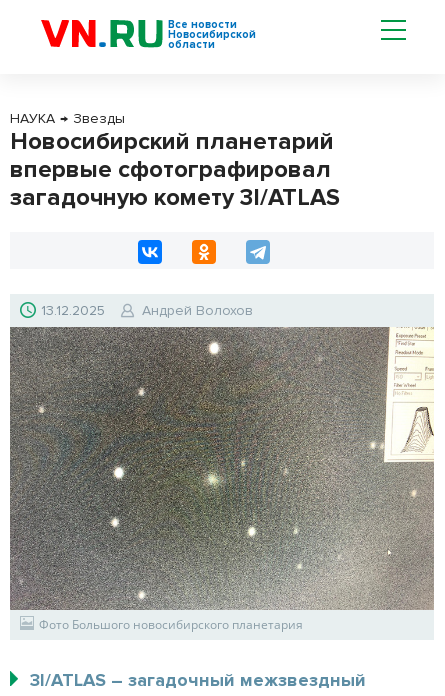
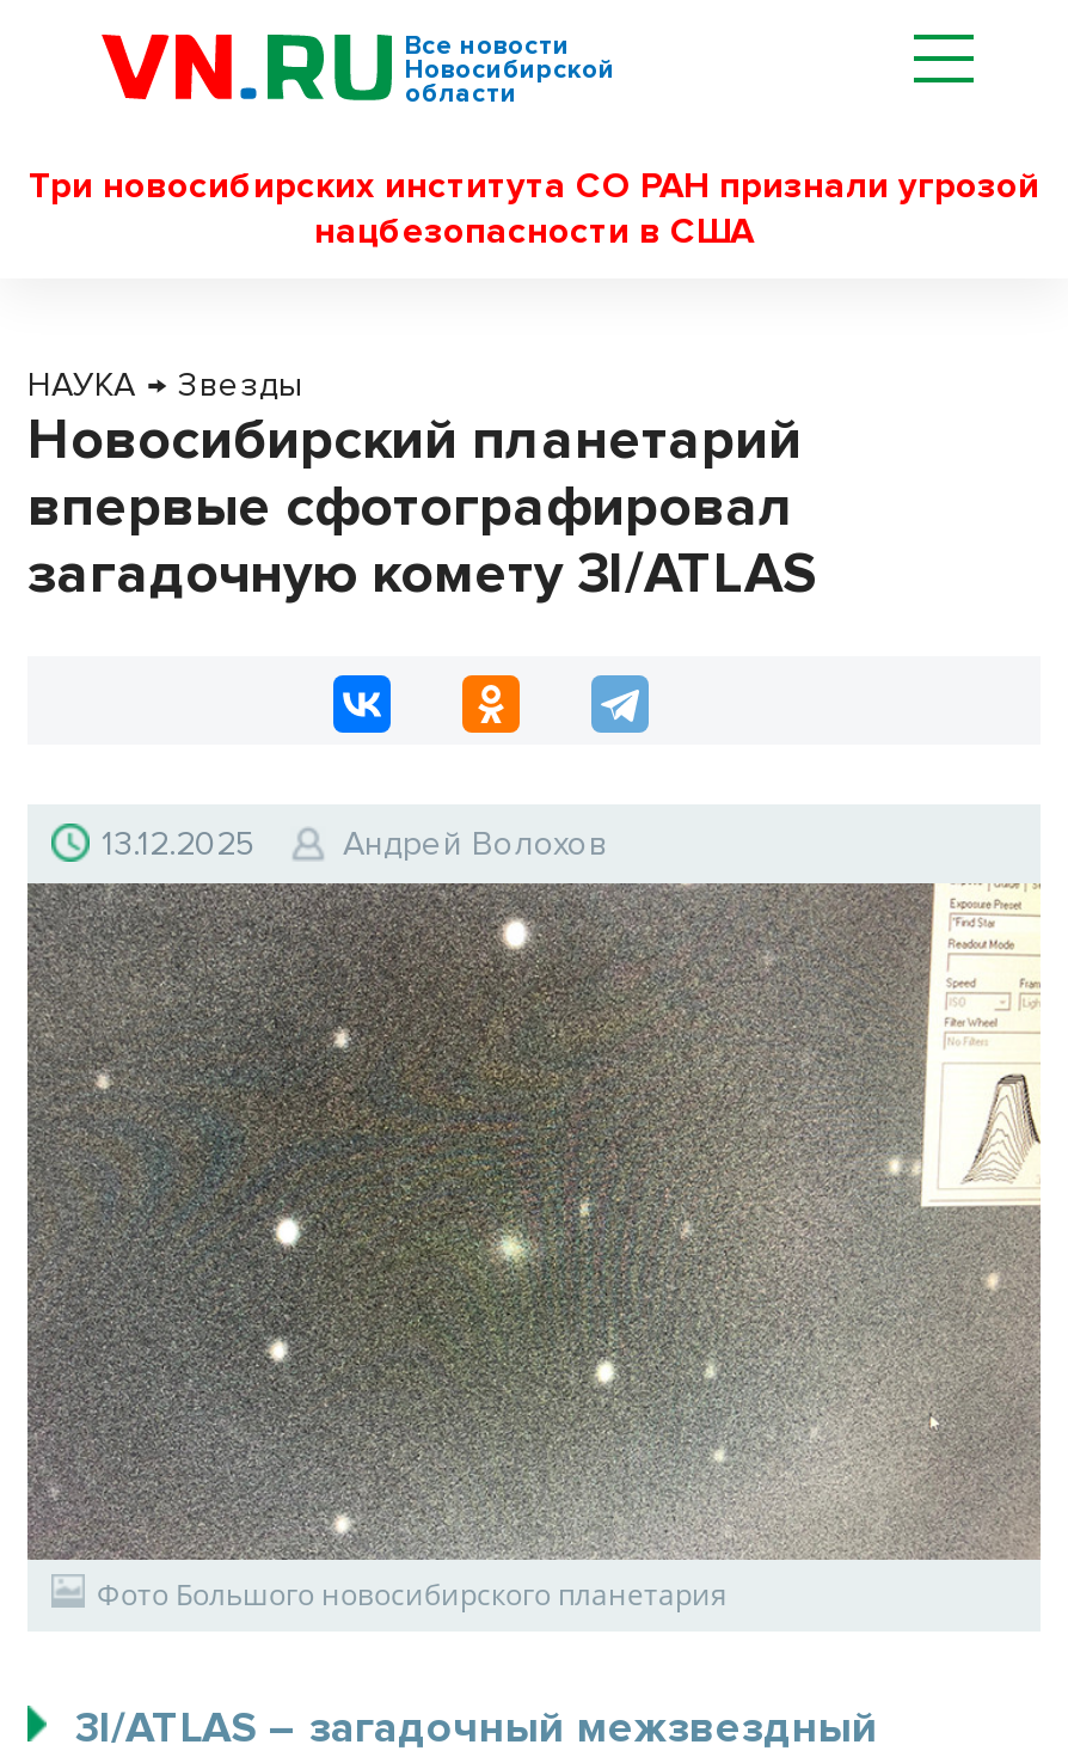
+ Три новосибирских института СО РАН признали угрозой
+ нацбезопасности в США
